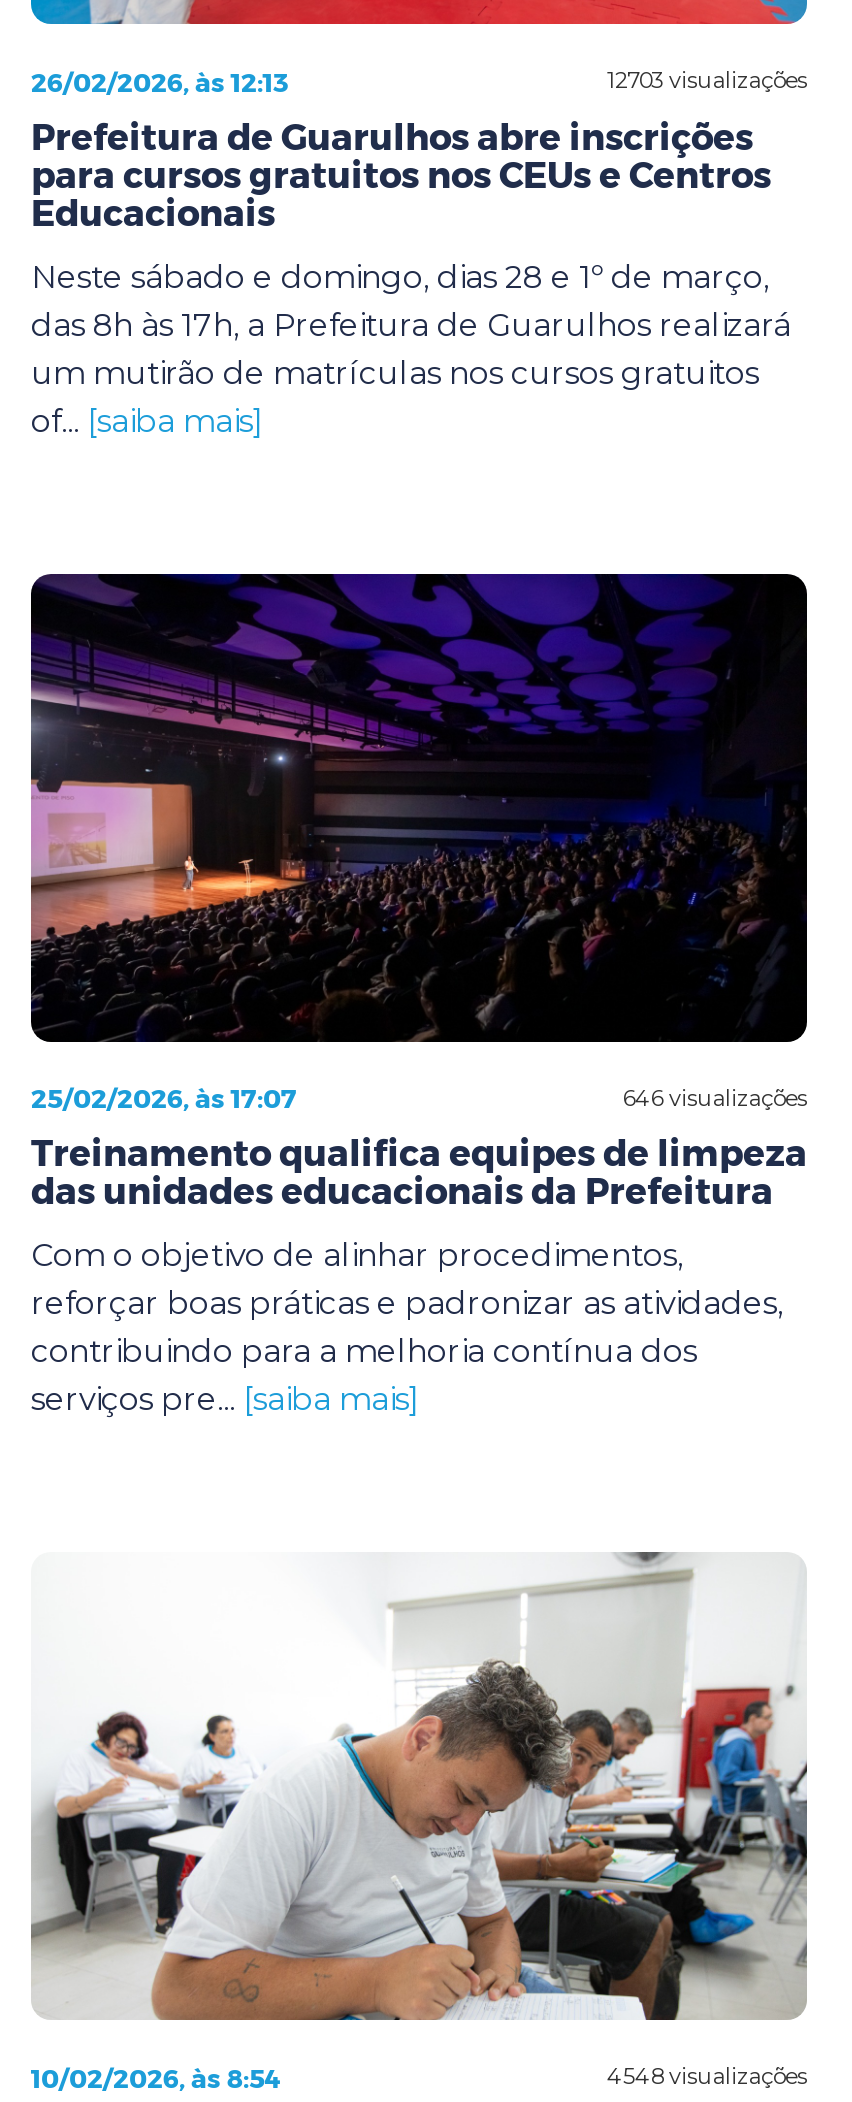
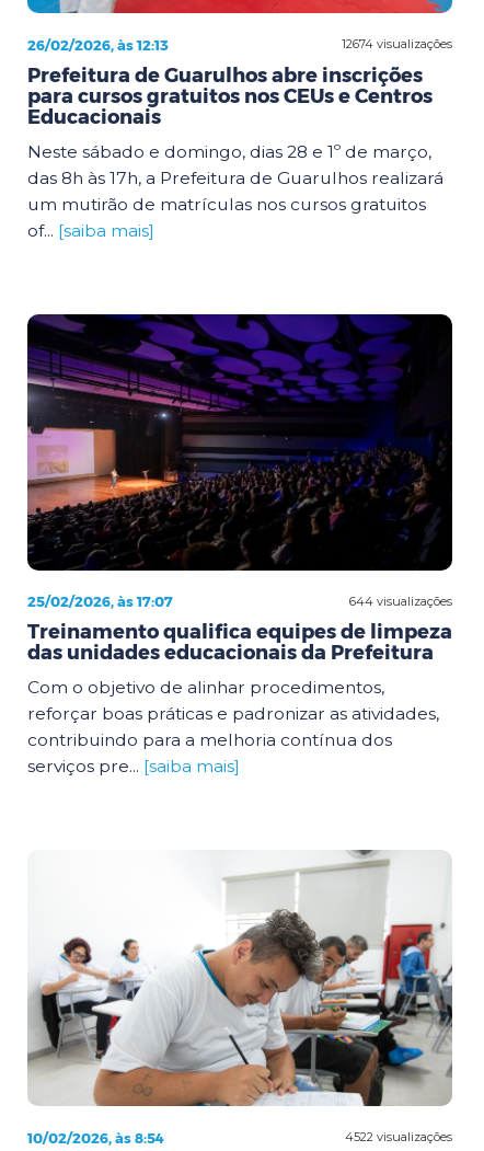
- 12703 visualizações
+ 12674 visualizações

- 646 visualizações
+ 644 visualizações

- 4548 visualizações
+ 4522 visualizações
